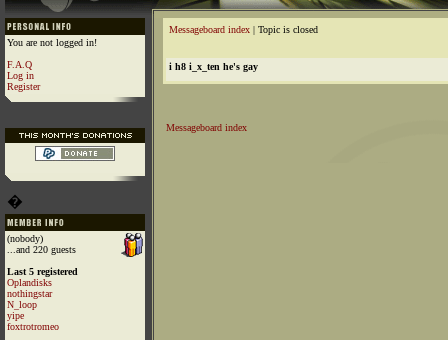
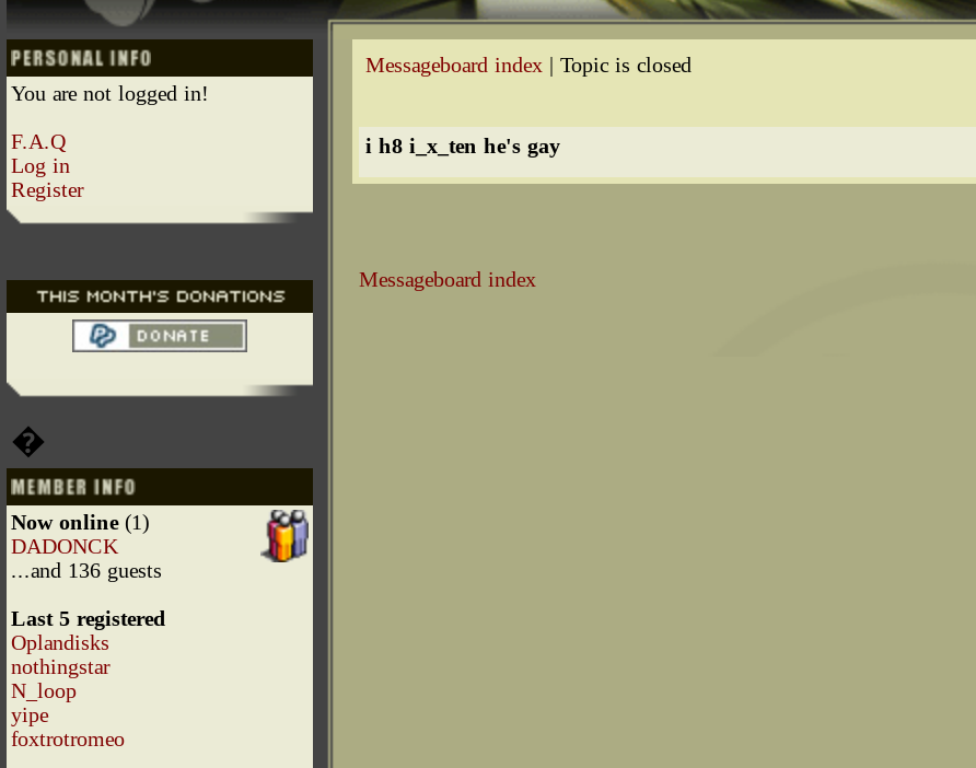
- (nobody)
- ...and 220 guests
+ Now online (1)
+ DADONCK
+ ...and 136 guests
